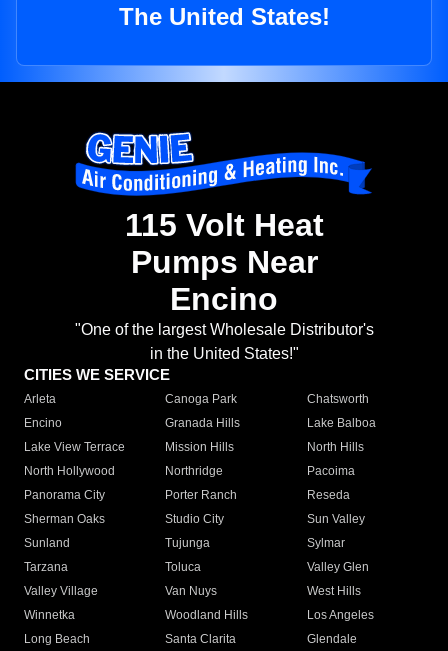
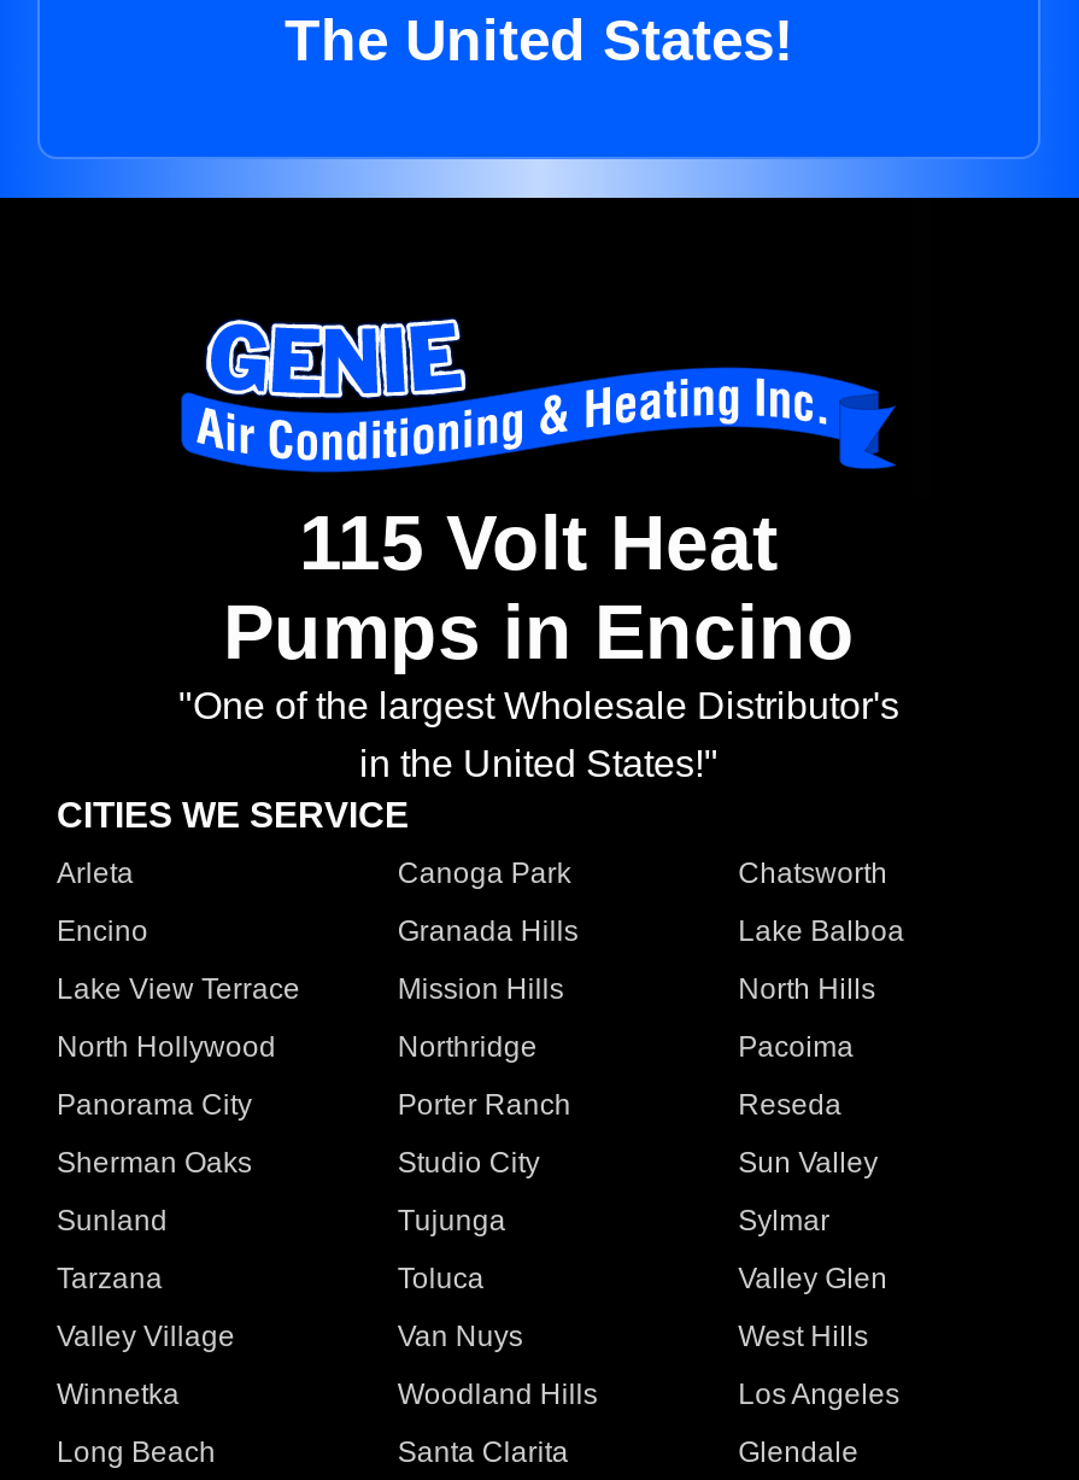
- Pumps Near
- Encino
+ Pumps in Encino
